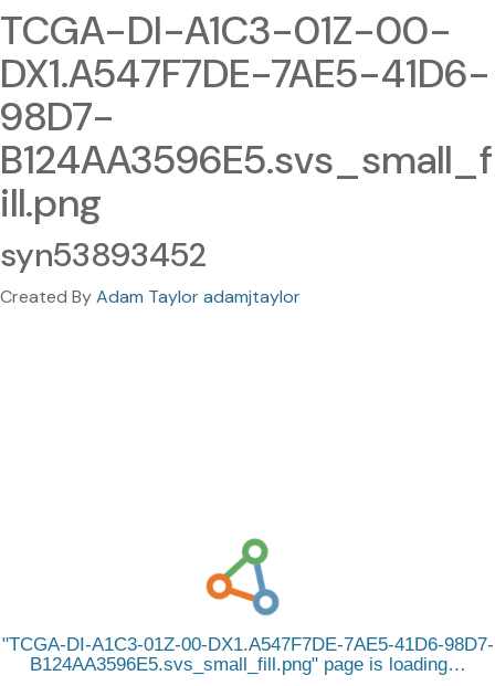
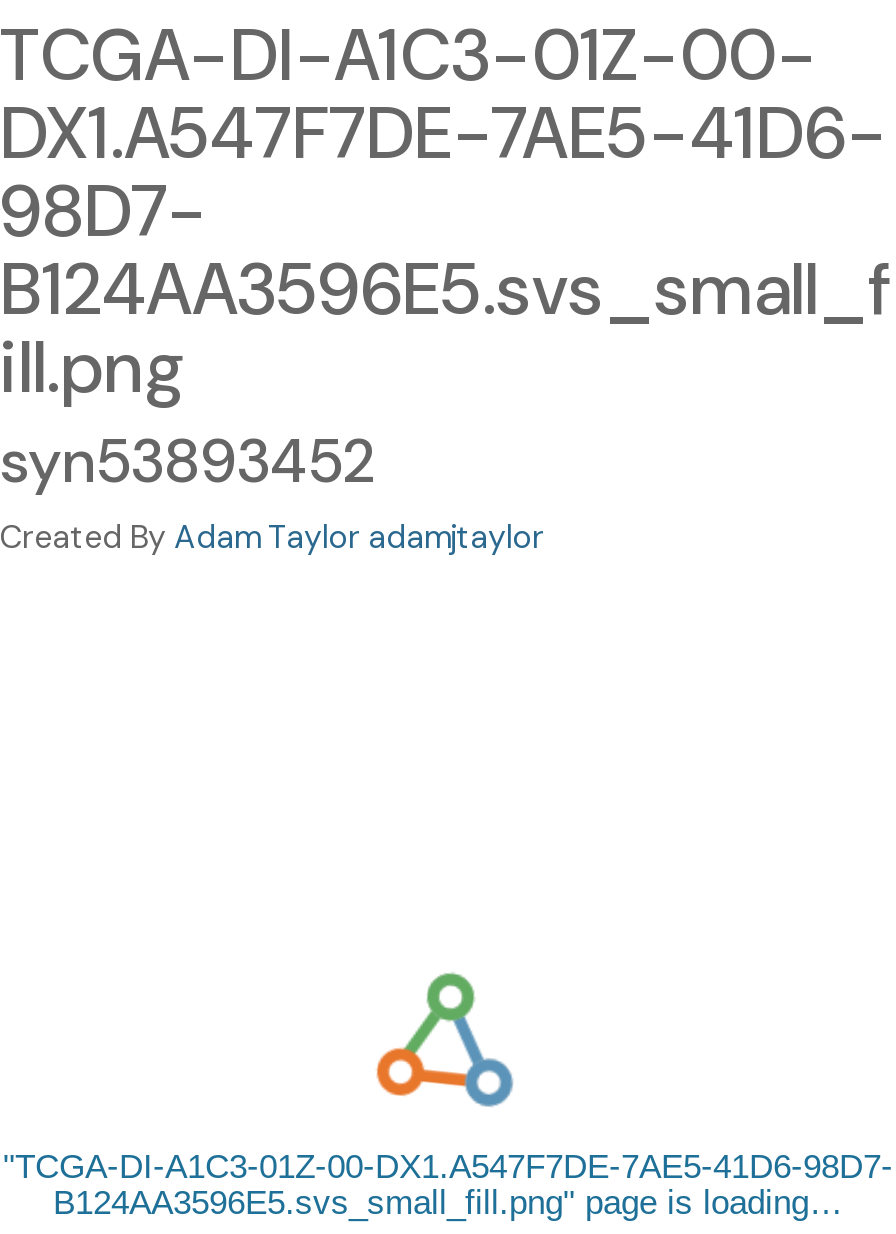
- [image]
+ [image]
